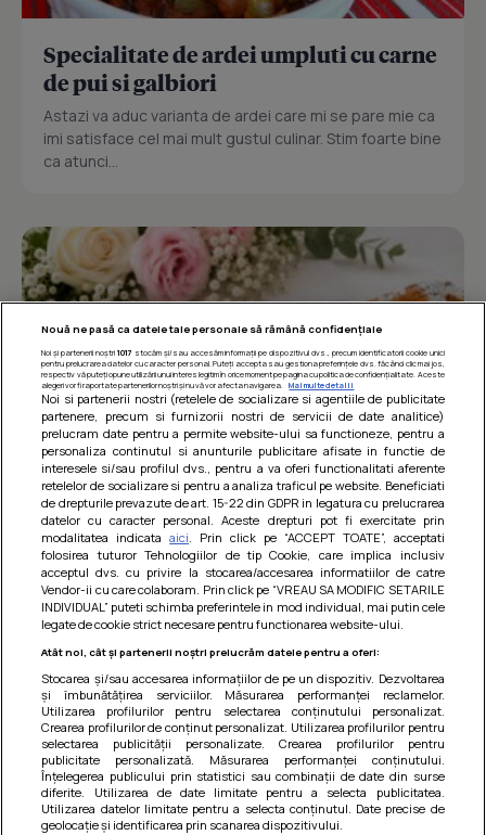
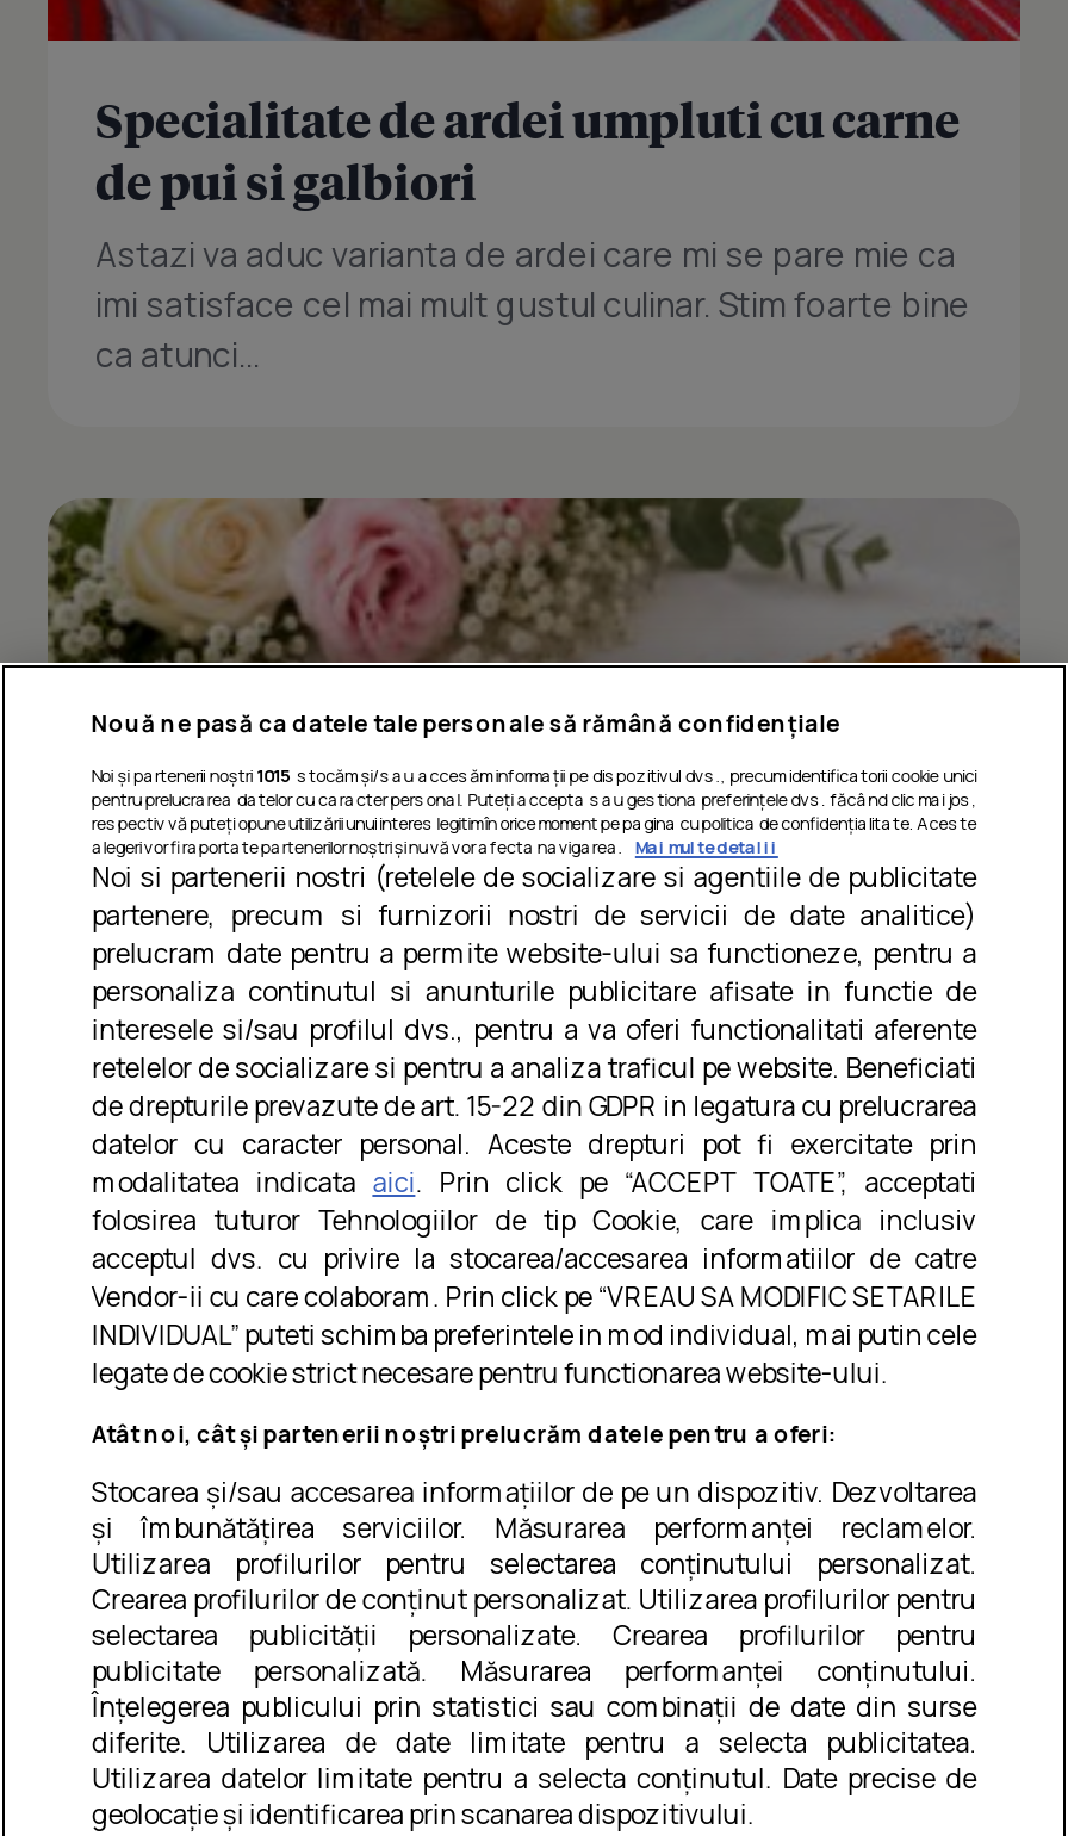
- Noi și partenerii noștri 1017 stocăm și/sau accesăm informații pe dispozitivul dvs., precum identificatorii cookie unici
+ Noi și partenerii noștri 1015 stocăm și/sau accesăm informații pe dispozitivul dvs., precum identificatorii cookie unici
